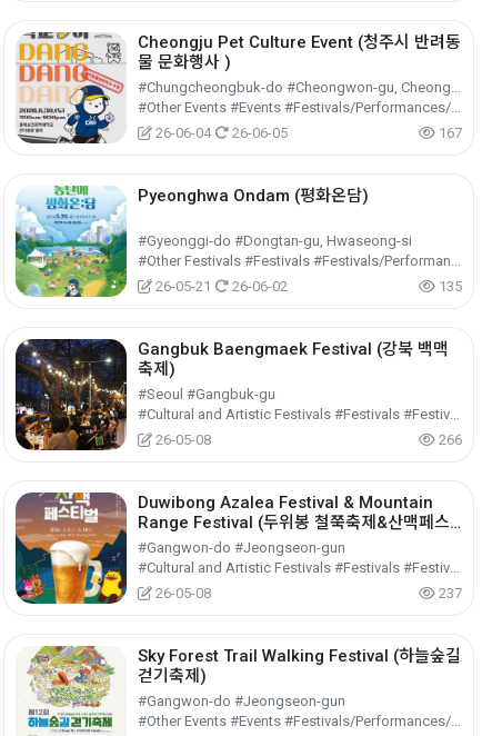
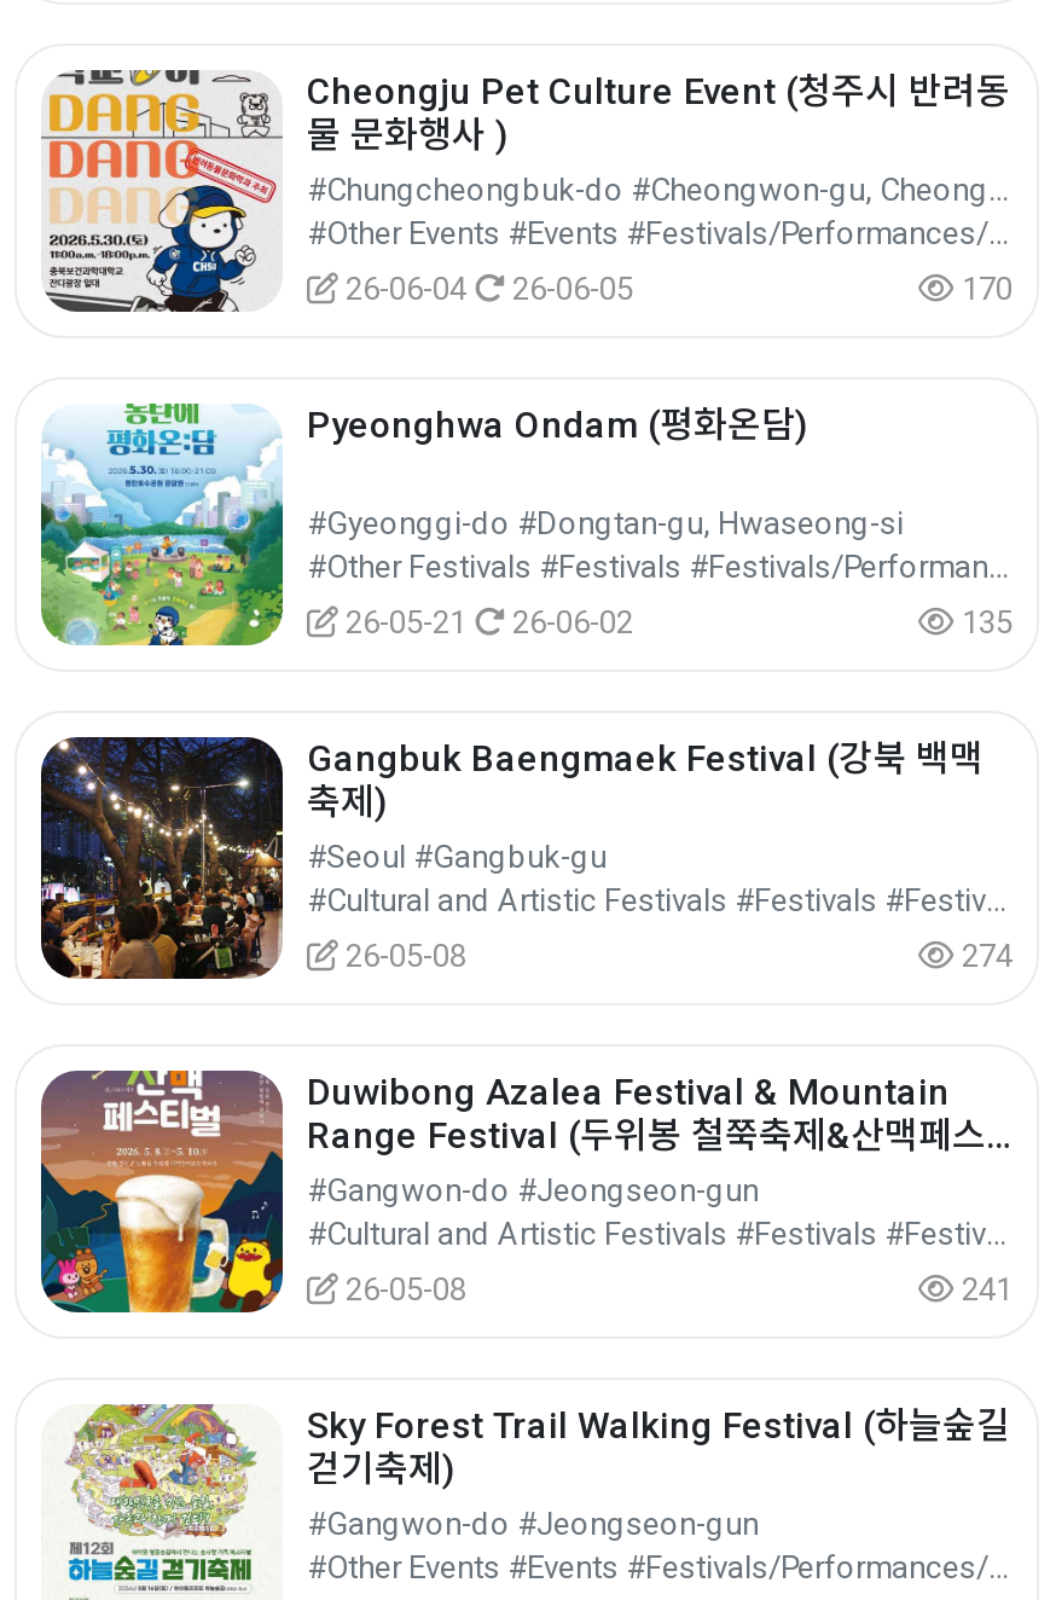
- 167
+ 170

- 266
+ 274

- 237
+ 241
